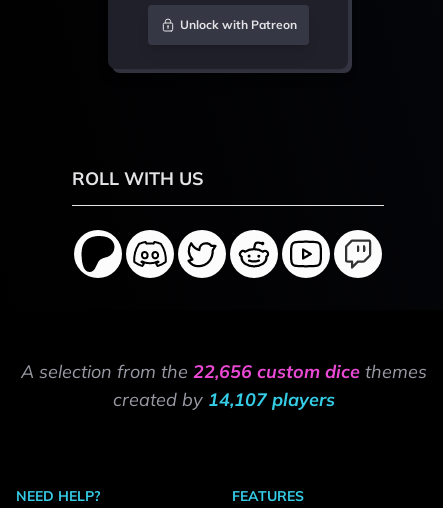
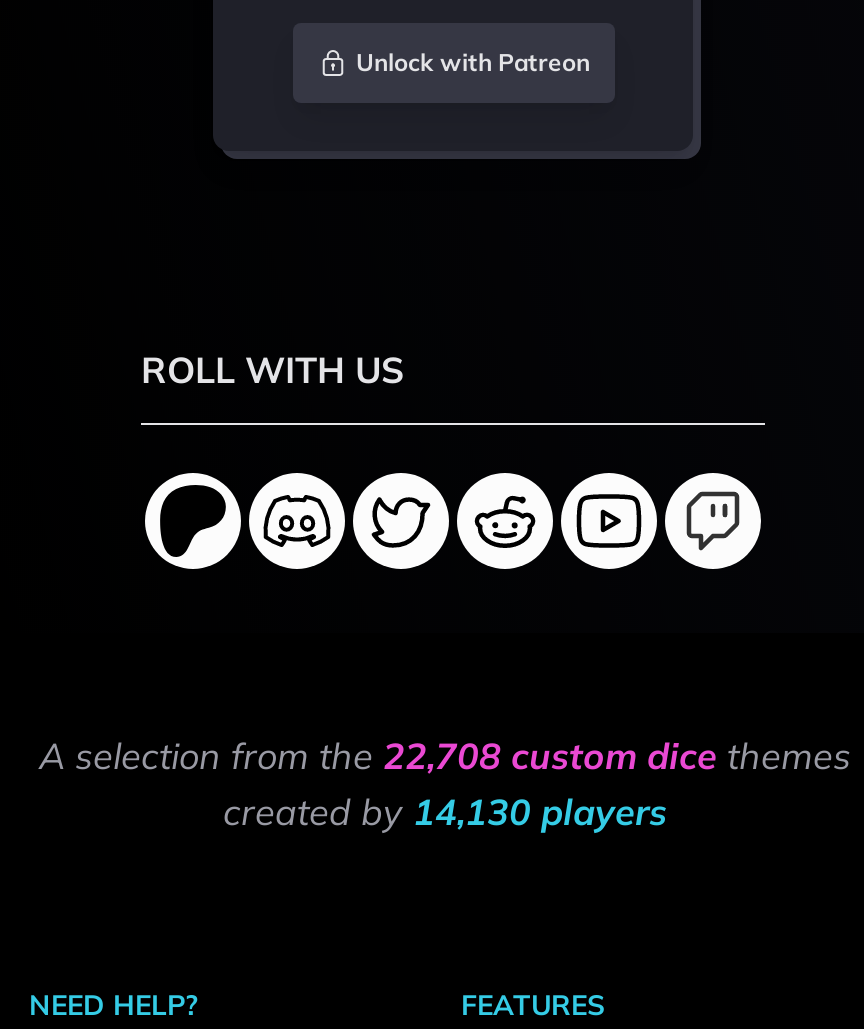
- A selection from the 22,656 custom dice themes
+ A selection from the 22,708 custom dice themes

- created by 14,107 players
+ created by 14,130 players
